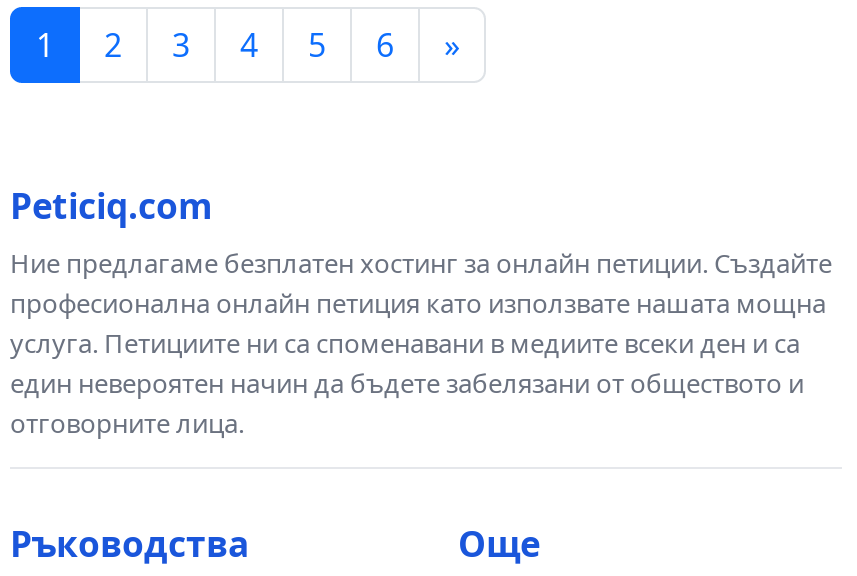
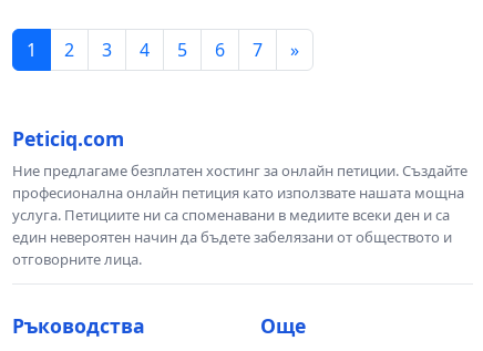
+ 7
